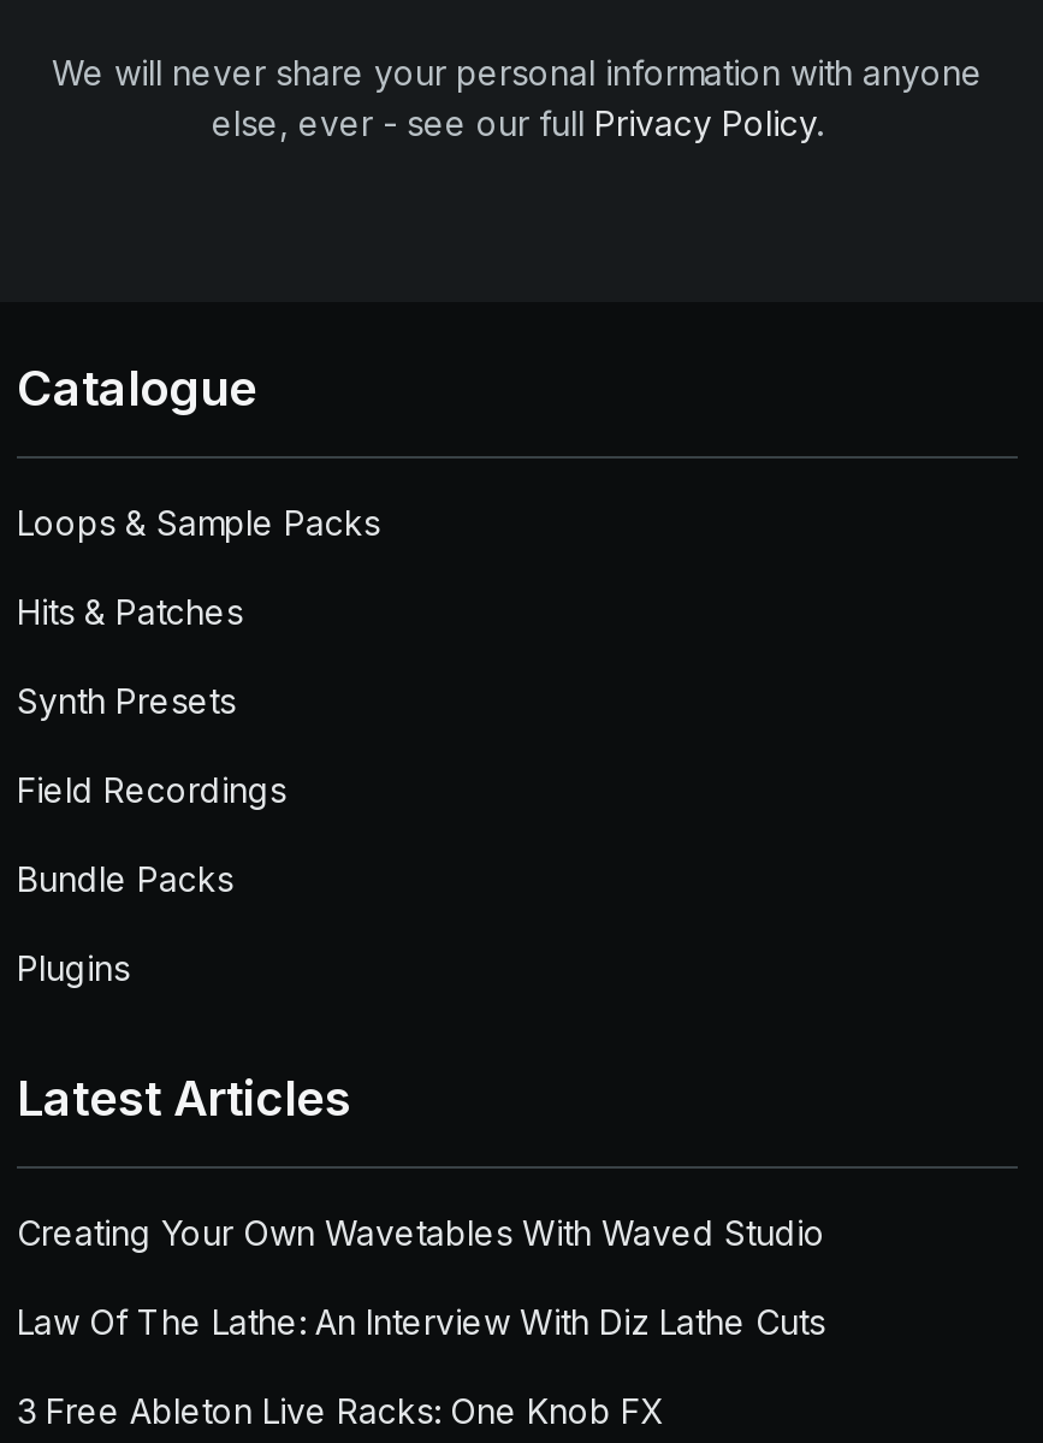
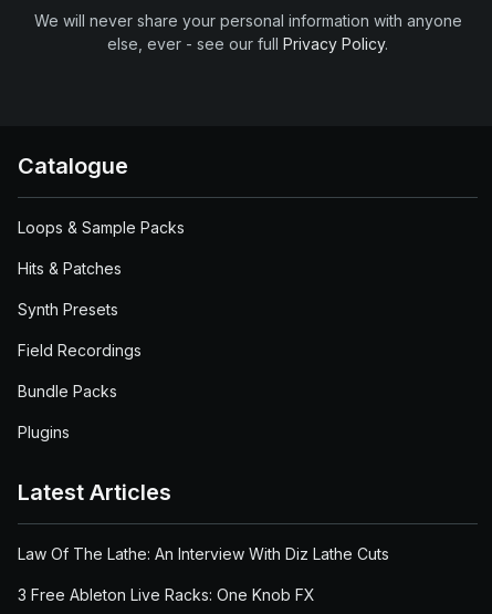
- Creating Your Own Wavetables With Waved Studio
